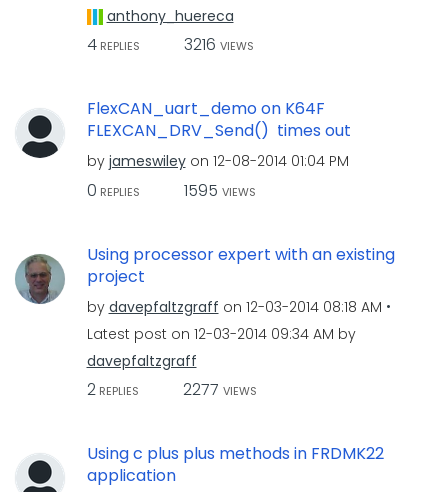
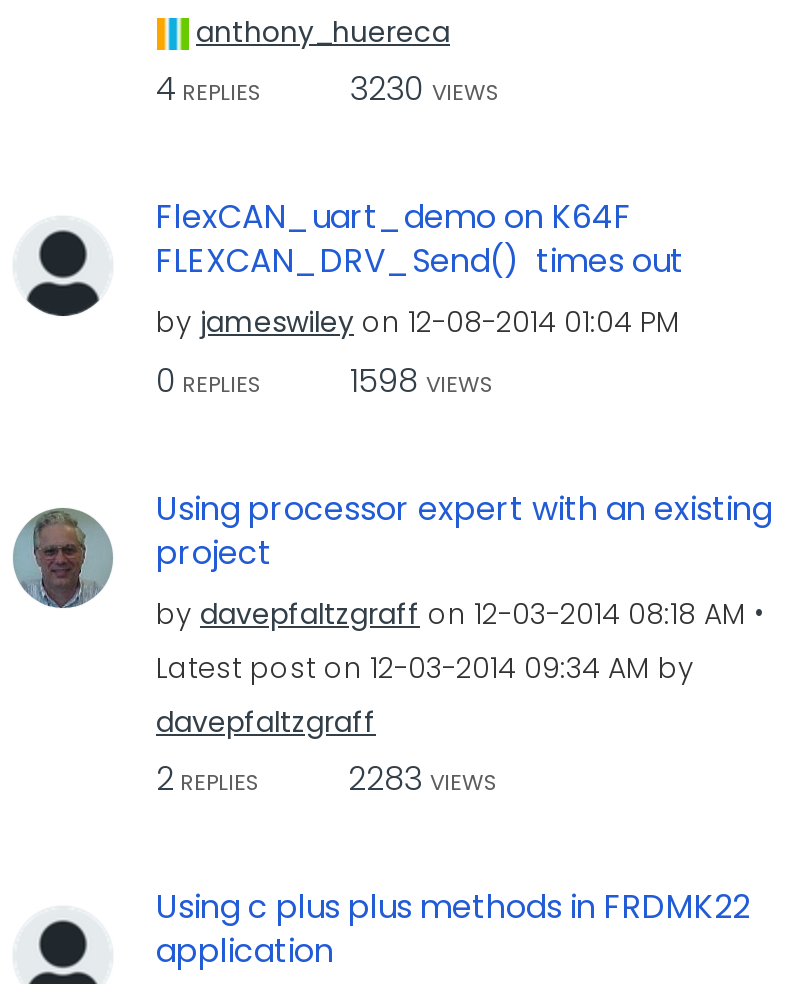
- 4 REPLIES 3216 VIEWS
+ 4 REPLIES 3230 VIEWS

- 1595 VIEWS
+ 1598 VIEWS

- 2 REPLIES 2277 VIEWS
+ 2 REPLIES 2283 VIEWS
